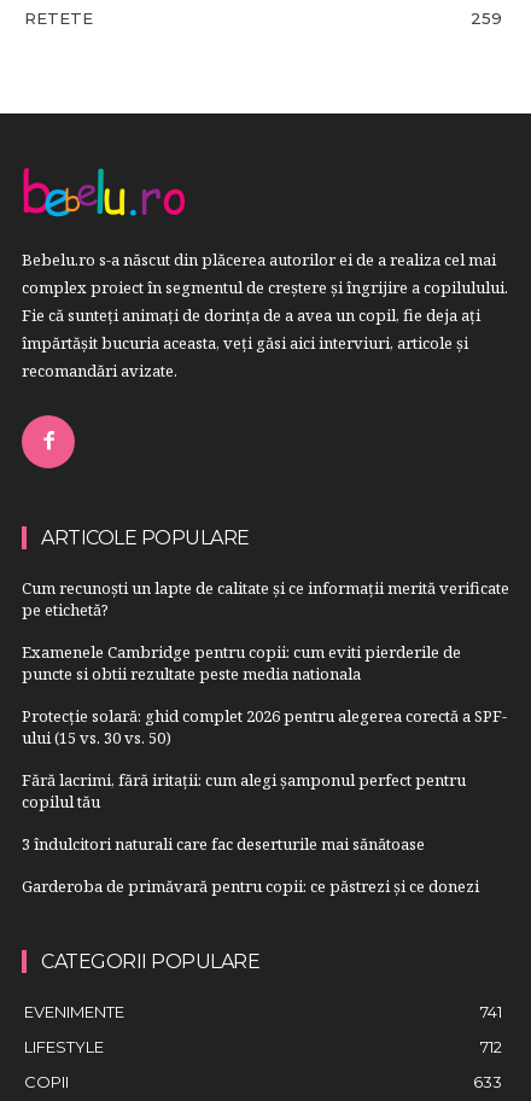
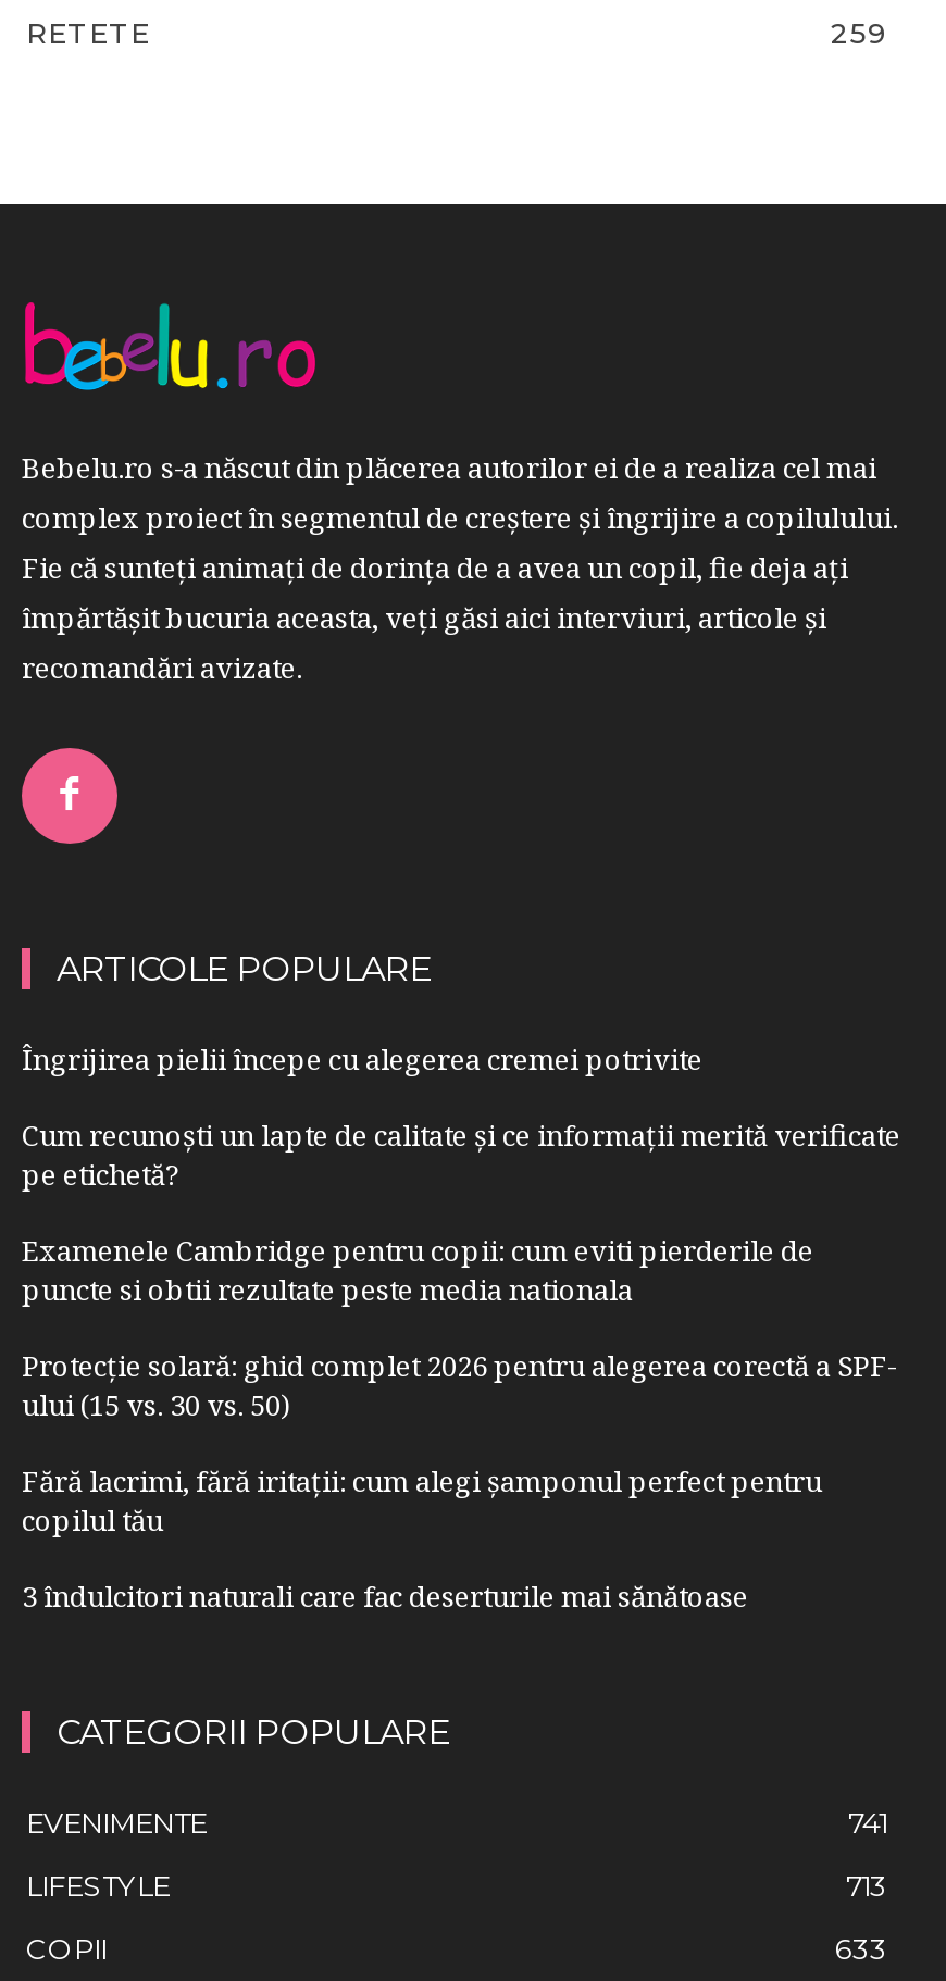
+ Îngrijirea pielii începe cu alegerea cremei potrivite

moved down: Cum recunoști un lapte de calitate și ce informații merită verificate | pe etichetă? | Examenele Cambridge pentru copii: cum eviti pierderile de | ... | copilul tău | 3 îndulcitori naturali care fac deserturile mai sănătoase

- Garderoba de primăvară pentru copii: ce păstrezi și ce donezi

- 712
+ 713
